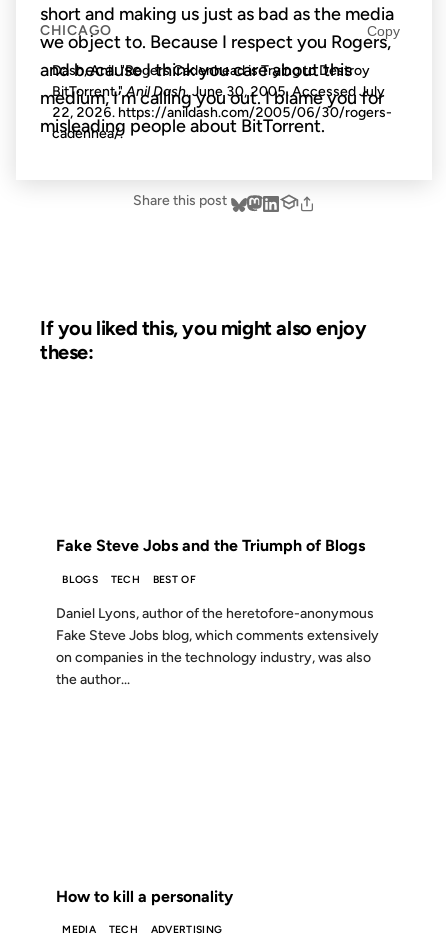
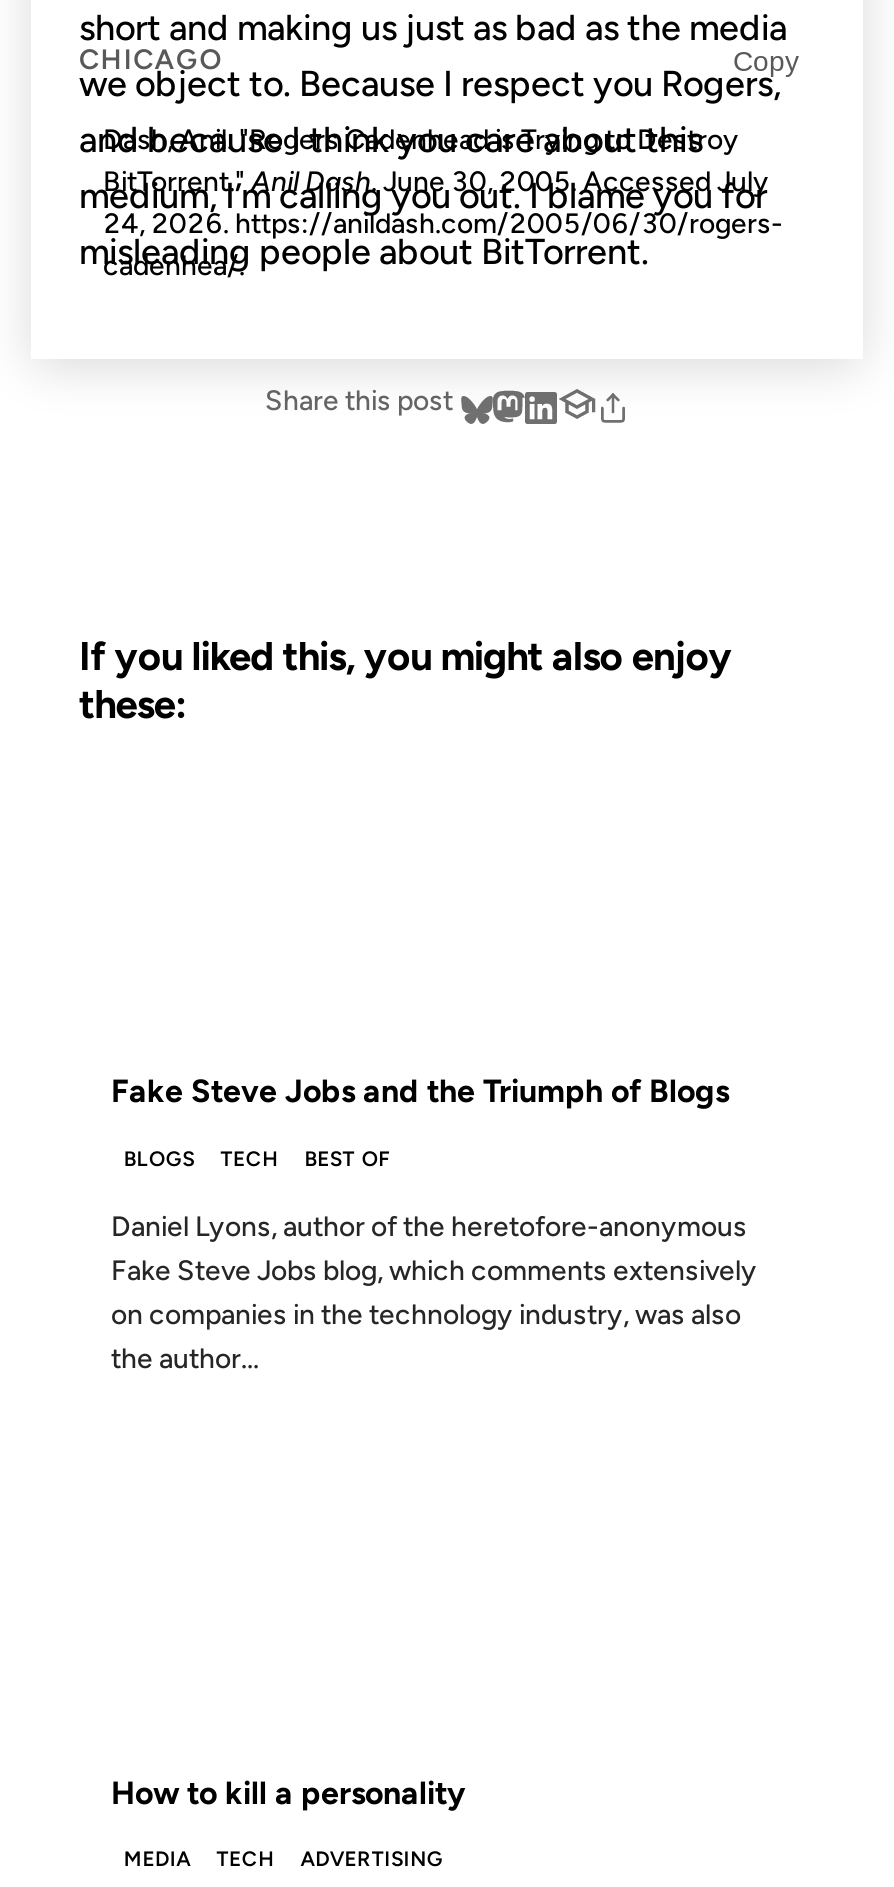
- 22, 2026. https://anildash.com/2005/06/30/rogers-
+ 24, 2026. https://anildash.com/2005/06/30/rogers-
